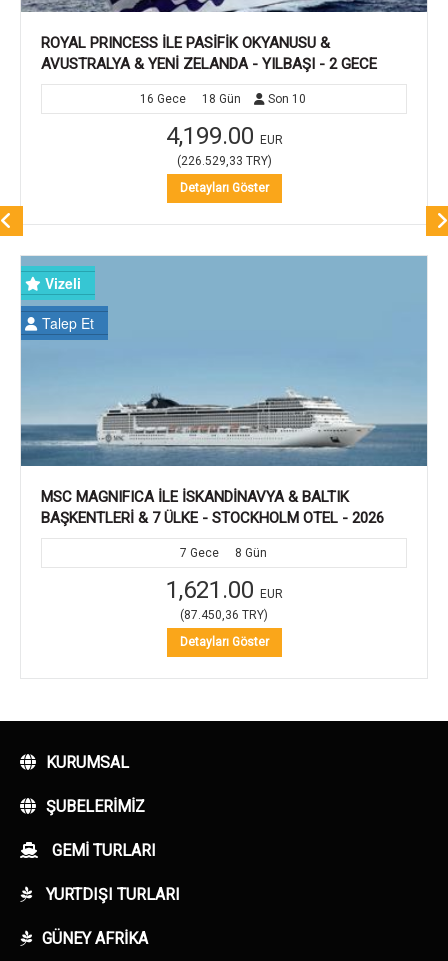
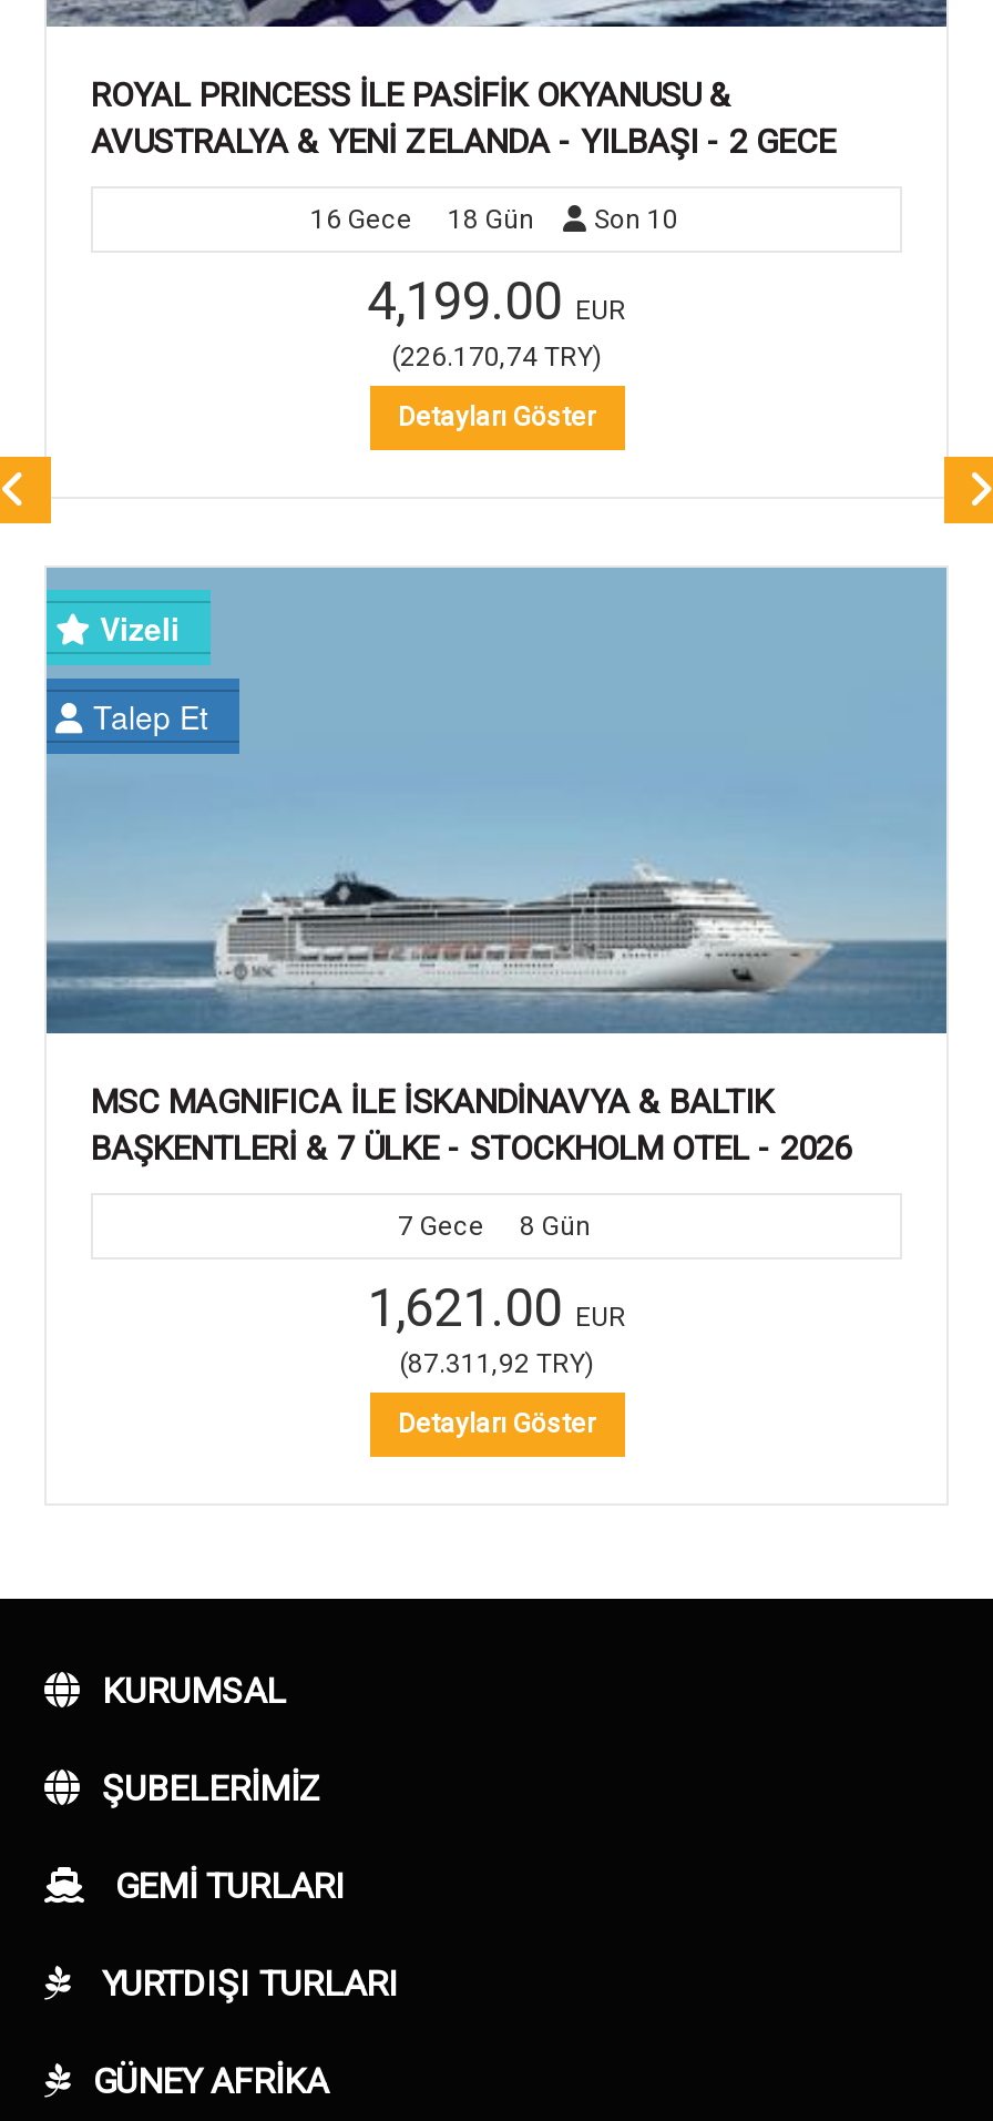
- (226.529,33 TRY)
+ (226.170,74 TRY)

- (87.450,36 TRY)
+ (87.311,92 TRY)
